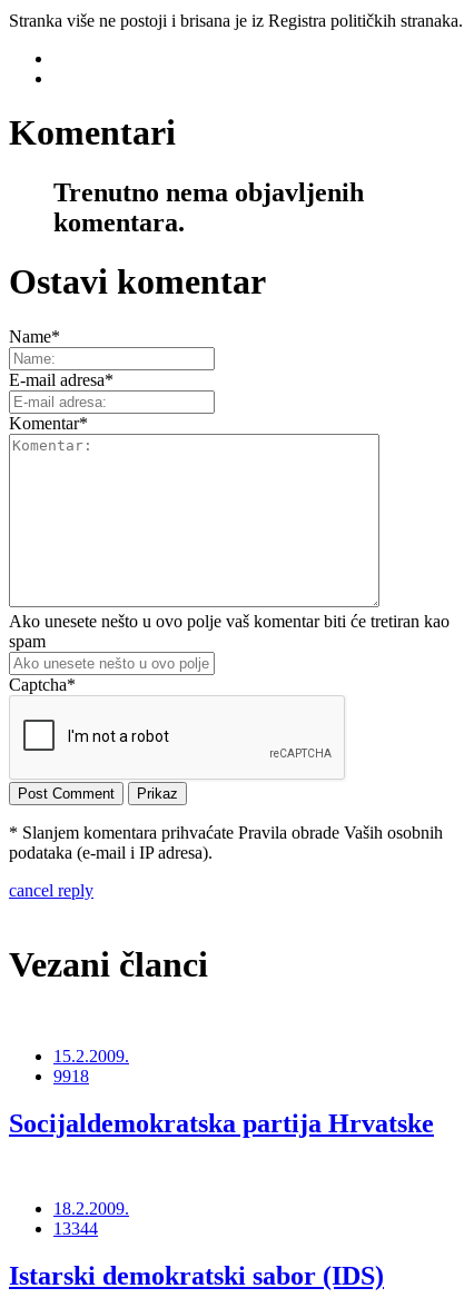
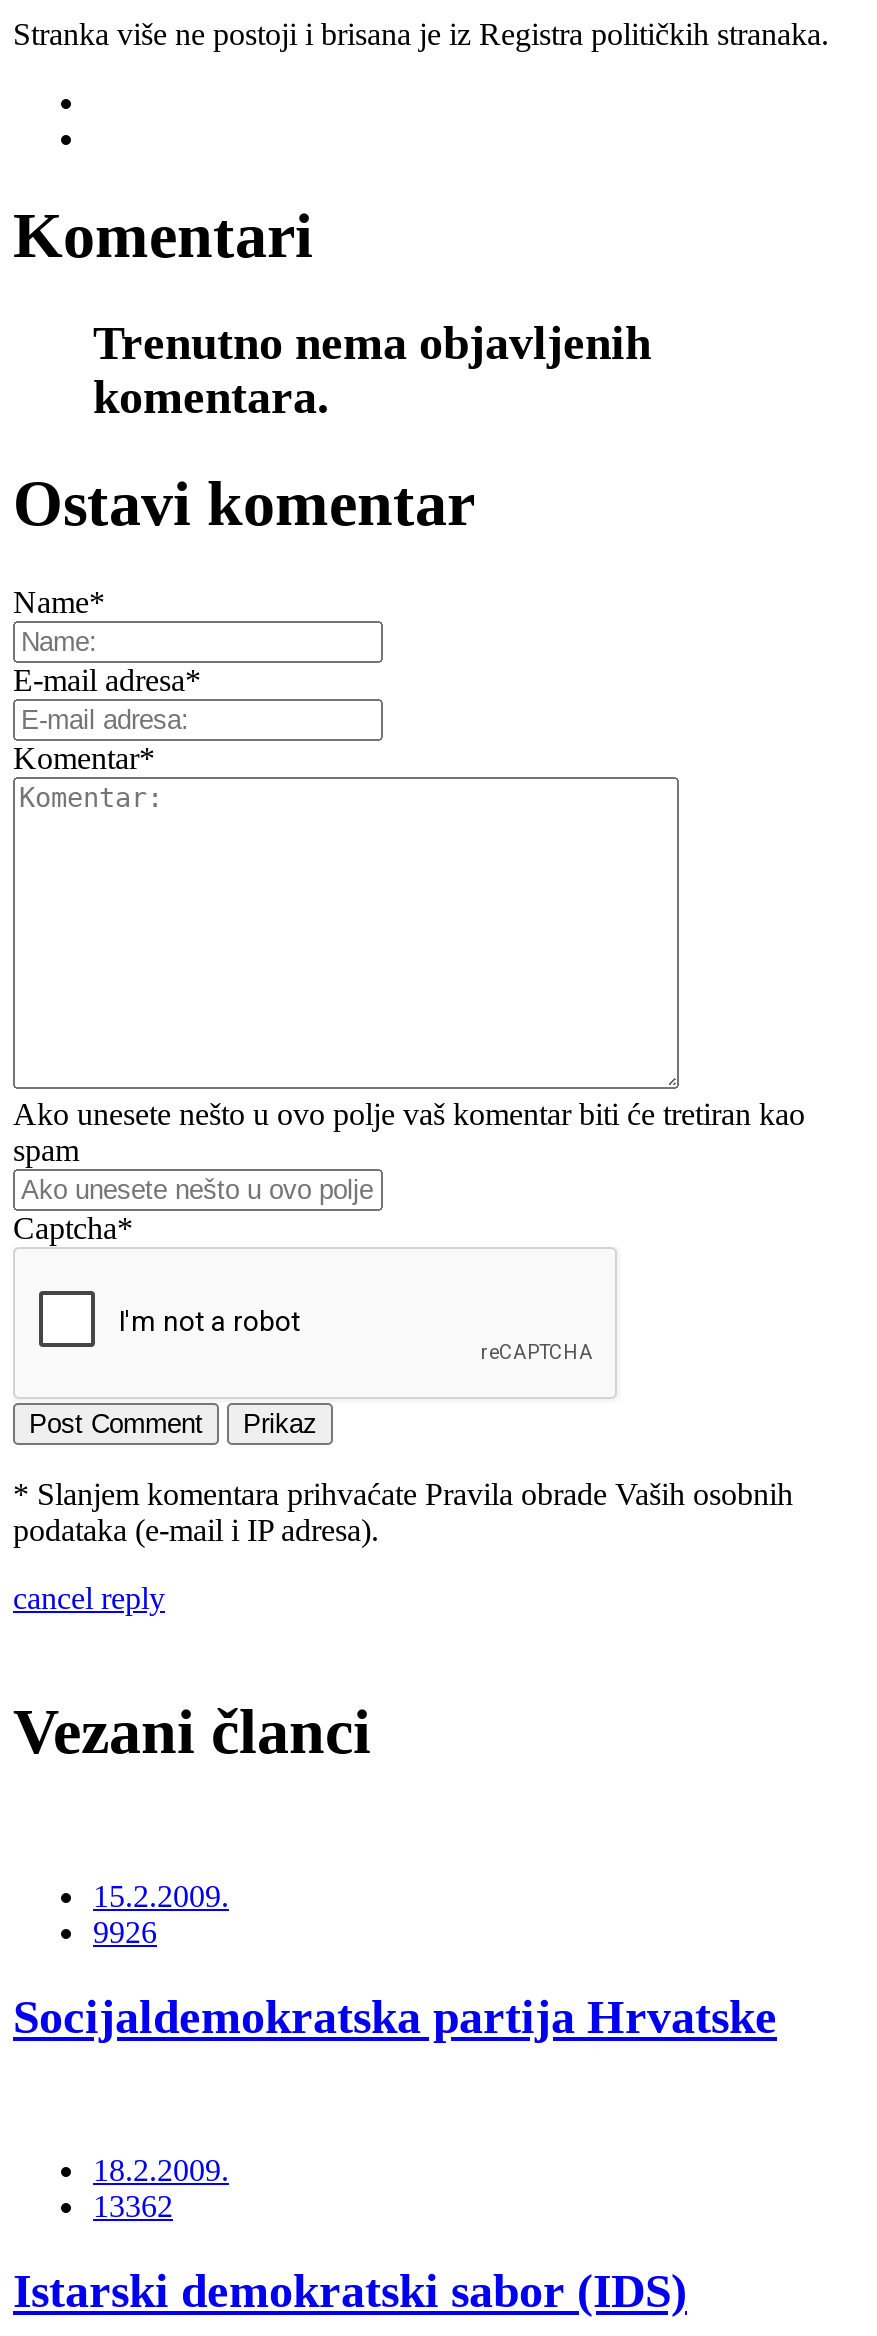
- 9918
+ 9926

- 13344
+ 13362
